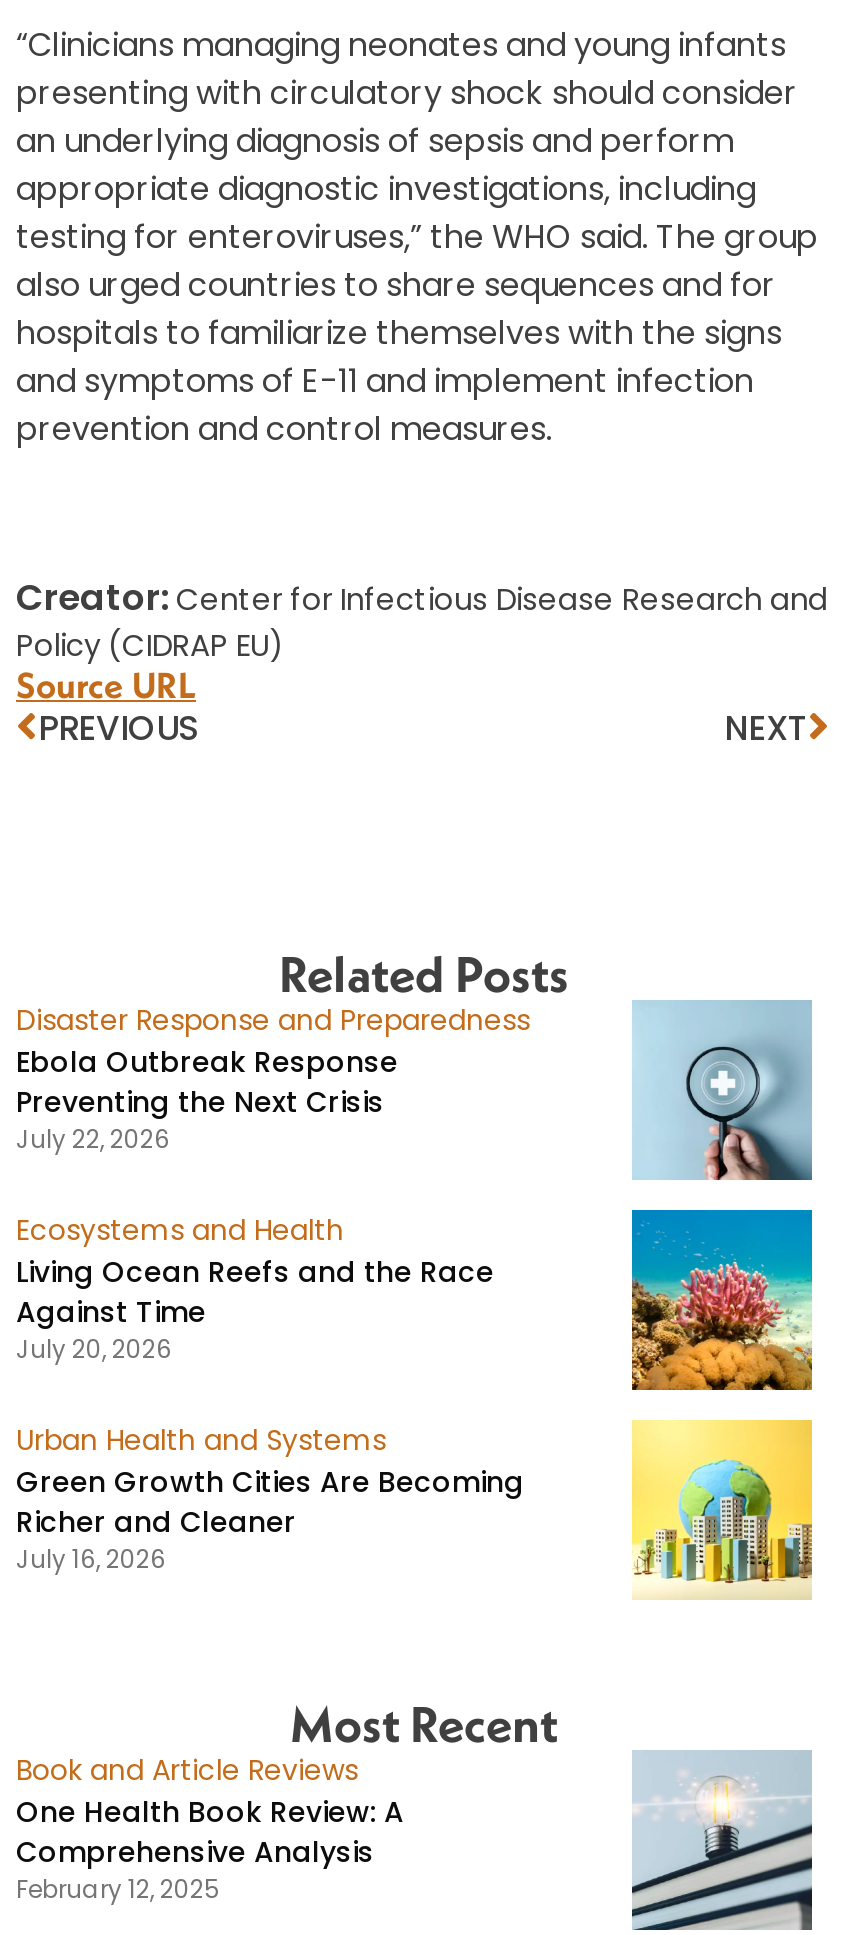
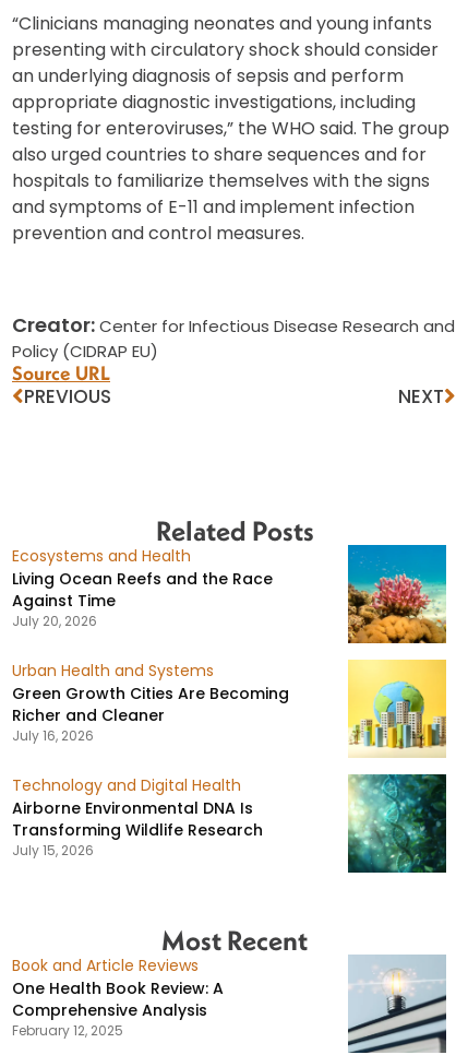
- Disaster Response and Preparedness
- Ebola Outbreak Response
- Preventing the Next Crisis
- July 22, 2026

- [image]

moved up: Ecosystems and Health | Living Ocean Reefs and the Race | Against Time | July 20, 2026 | Urban Health and Systems | Green Growth Cities Are Becoming | Richer and Cleaner | July 16, 2026

+ Technology and Digital Health
+ Airborne Environmental DNA Is
+ Transforming Wildlife Research
+ July 15, 2026

+ [image]
